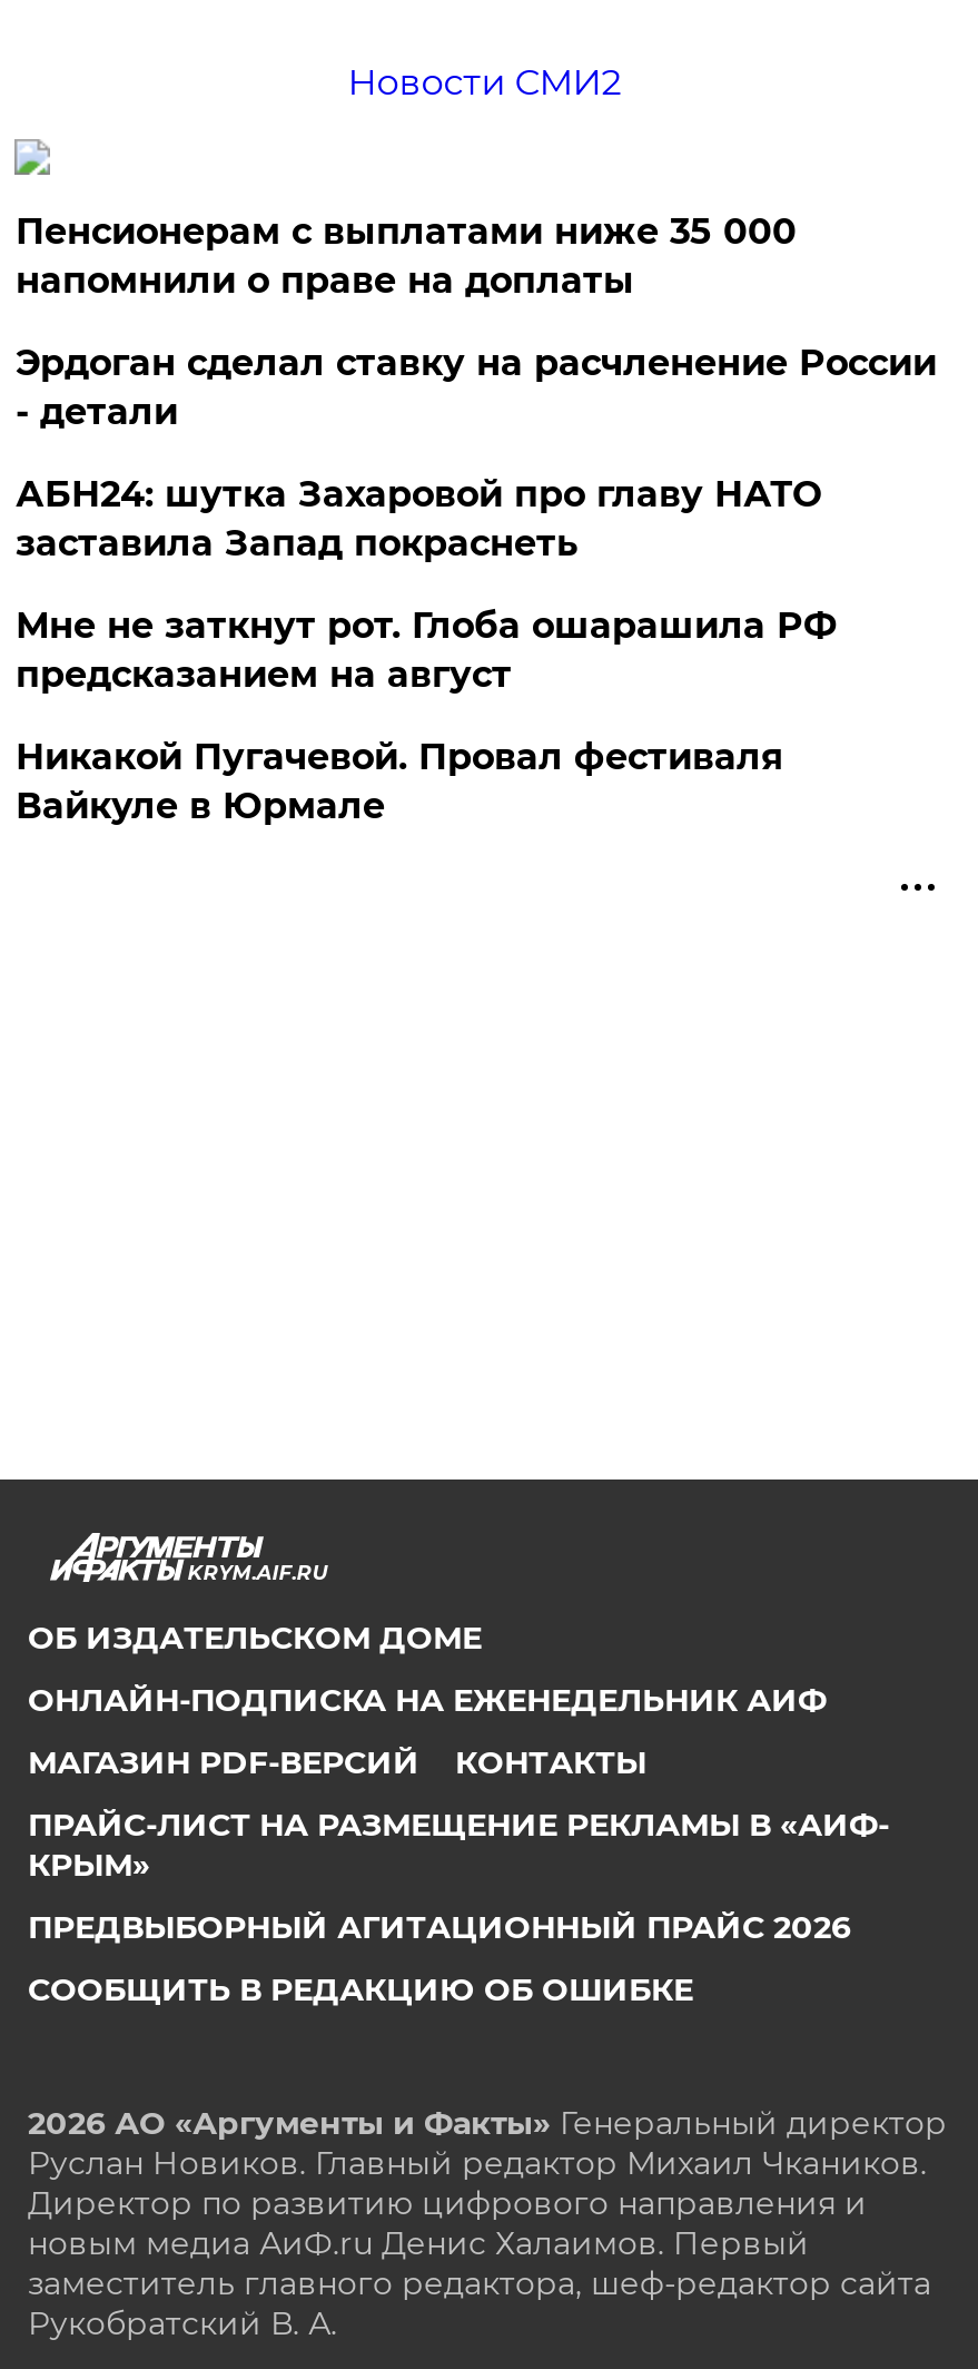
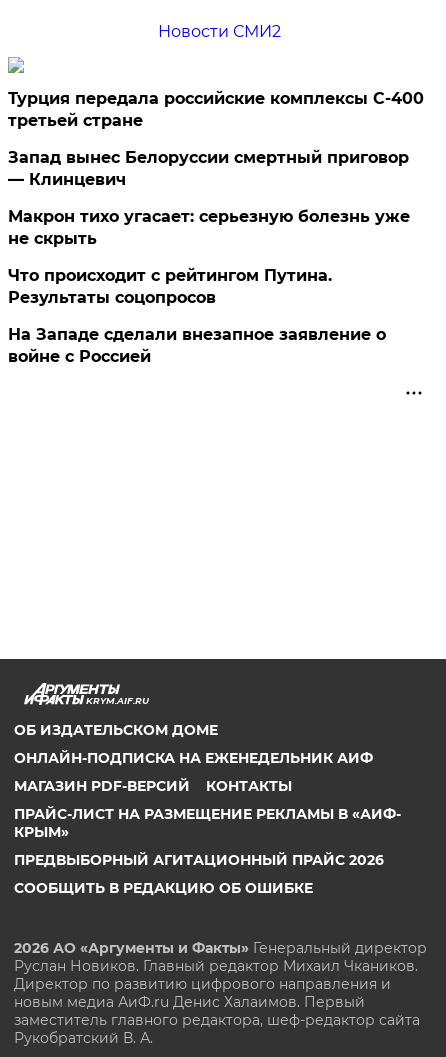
- Пенсионерам с выплатами ниже 35 000
- напомнили о праве на доплаты
+ Турция передала российские комплексы С-400
+ третьей стране

- Эрдоган сделал ставку на расчленение России
- - детали
+ Запад вынес Белоруссии смертный приговор
+ — Клинцевич

- АБН24: шутка Захаровой про главу НАТО
- заставила Запад покраснеть
+ Макрон тихо угасает: серьезную болезнь уже
+ не скрыть

- Мне не заткнут рот. Глоба ошарашила РФ
- предсказанием на август
+ Что происходит с рейтингом Путина.
+ Результаты соцопросов

- Никакой Пугачевой. Провал фестиваля
- Вайкуле в Юрмале
+ На Западе сделали внезапное заявление о
+ войне с Россией
